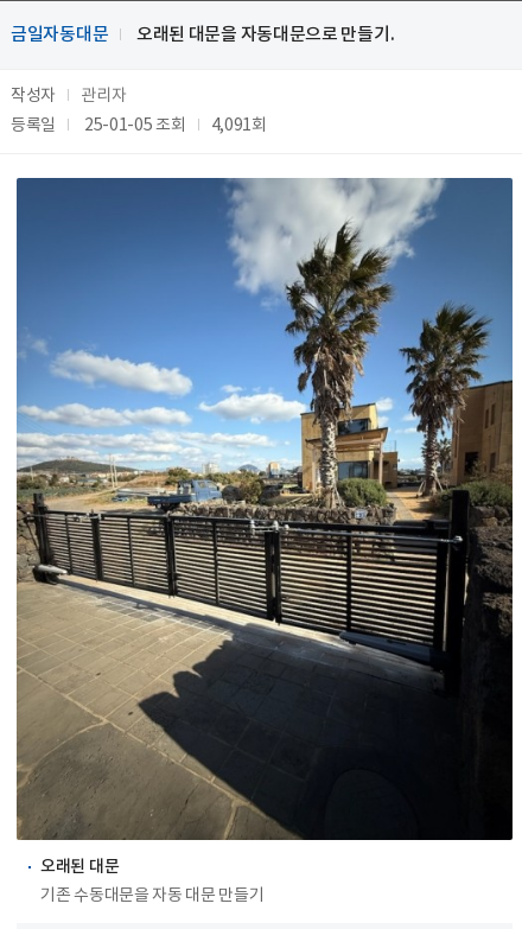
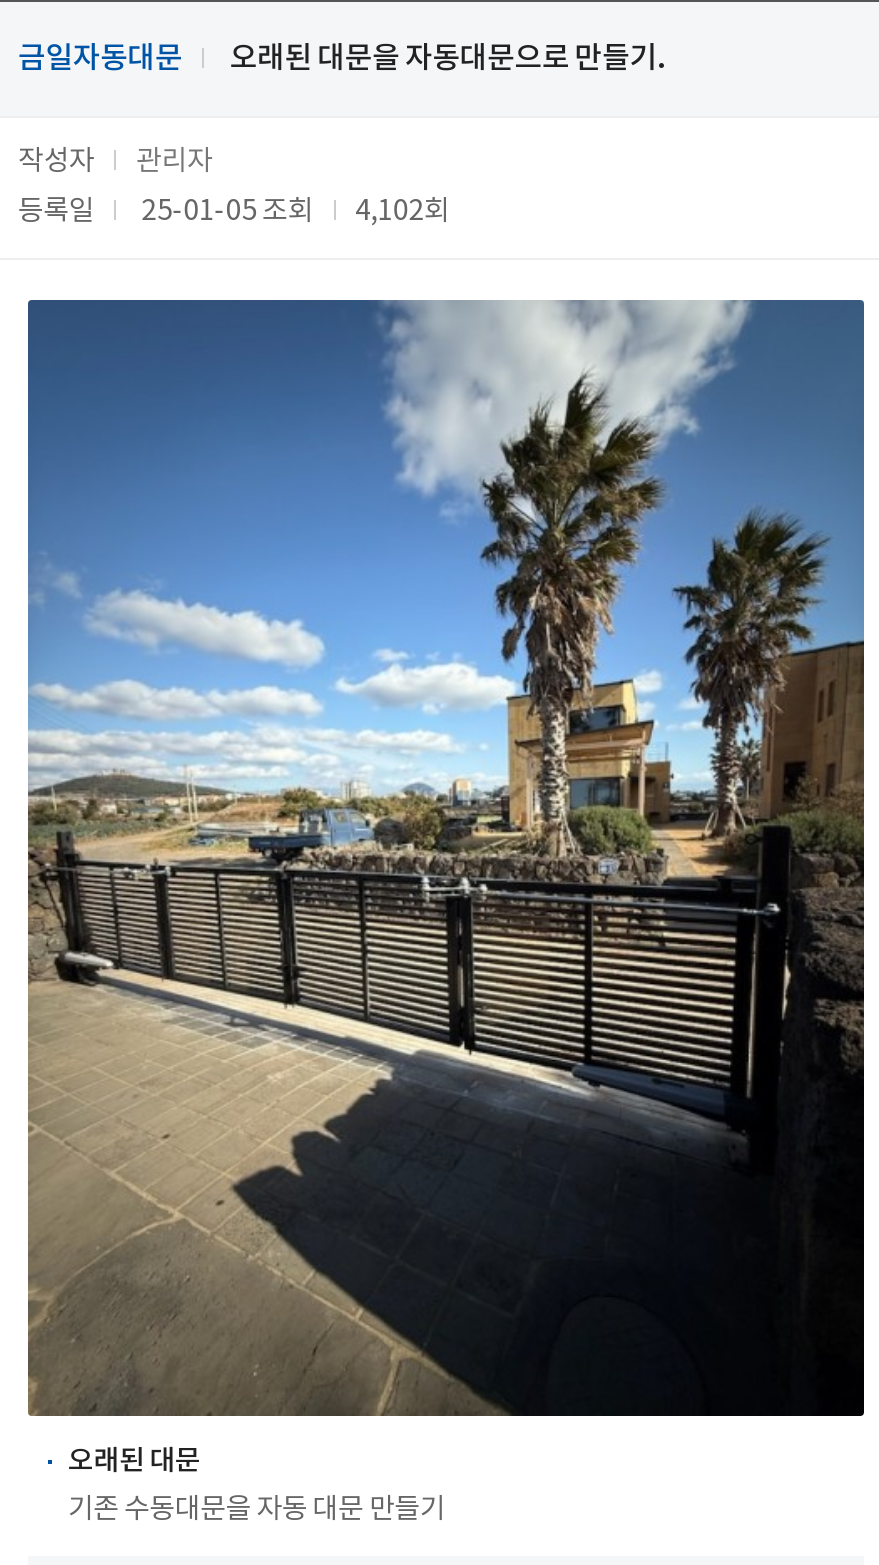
- 등록일 25-01-05 조회 4,091회
+ 등록일 25-01-05 조회 4,102회
